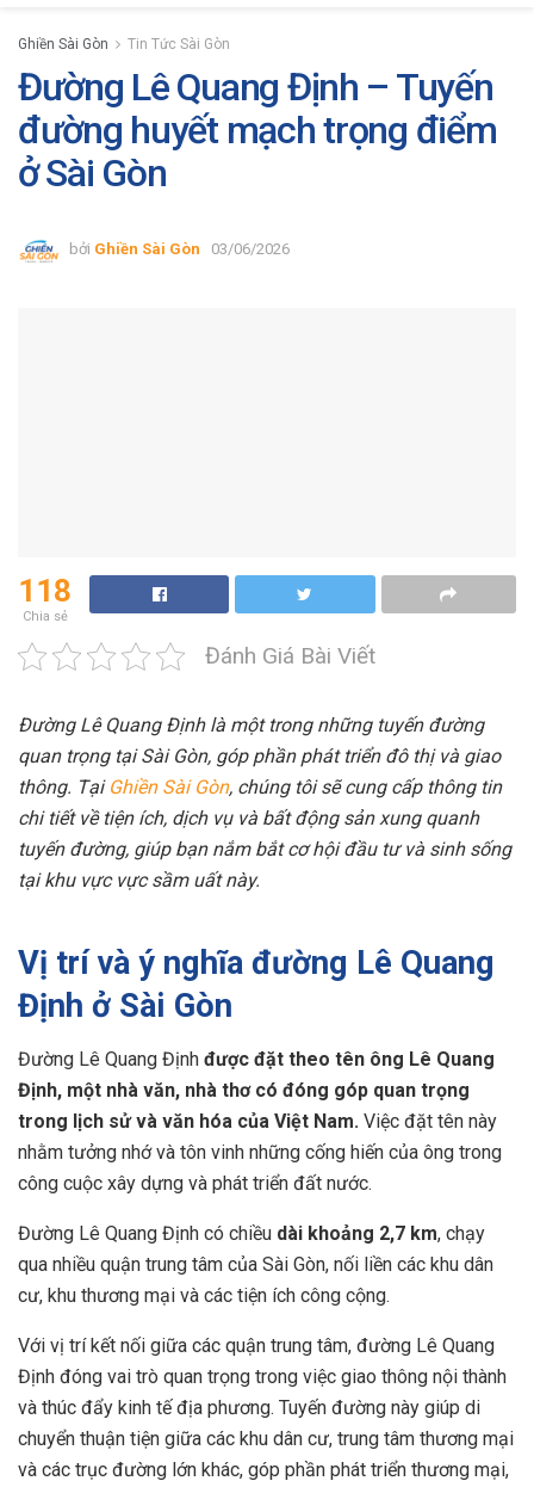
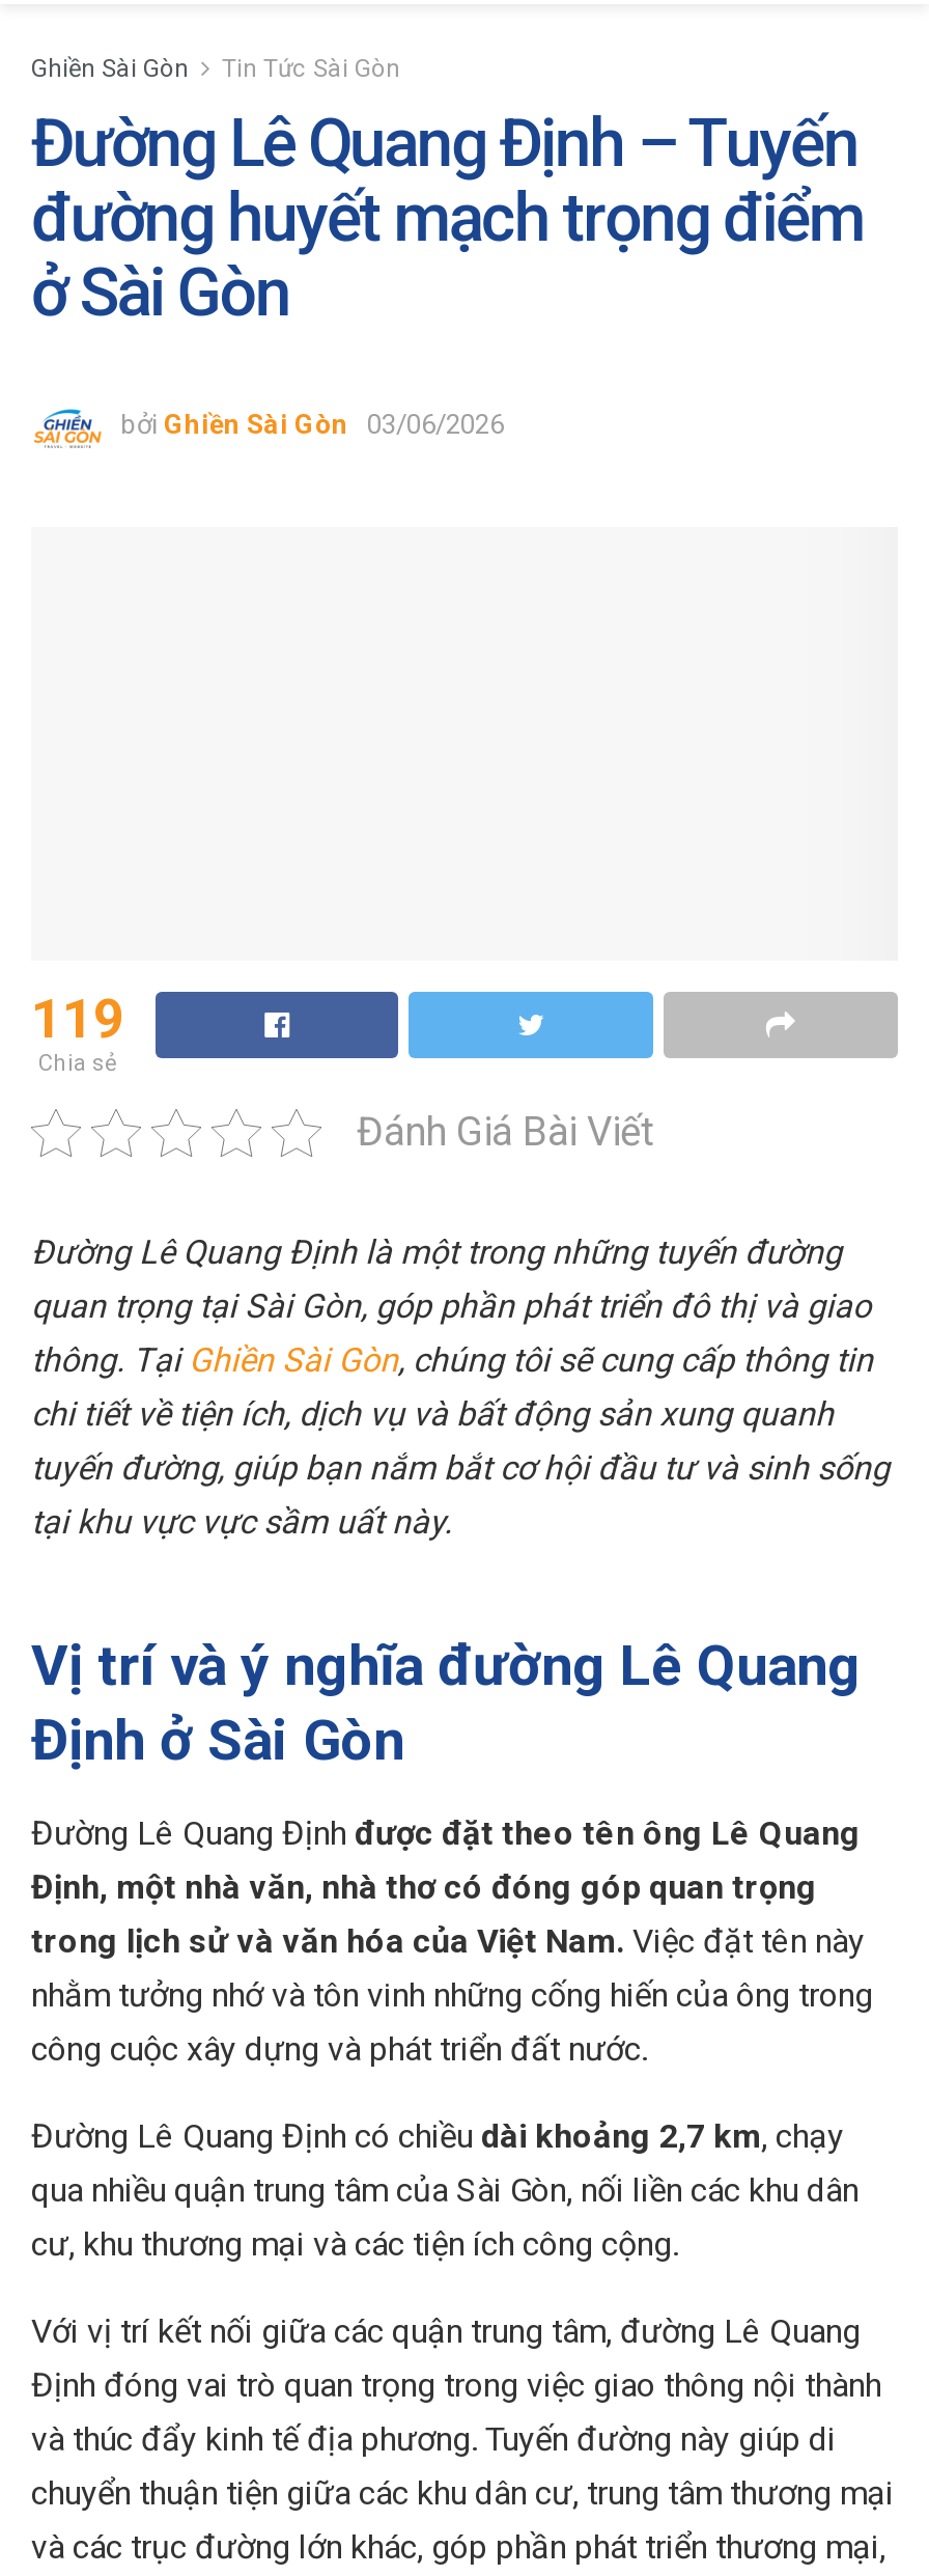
- 118
+ 119
